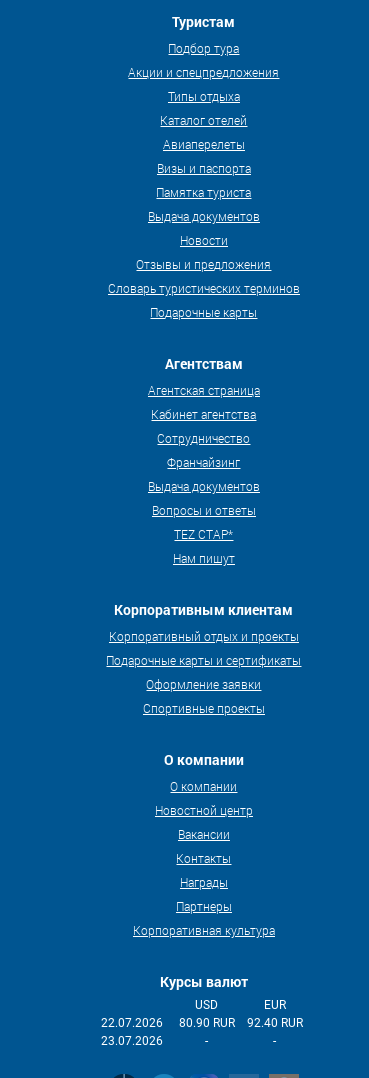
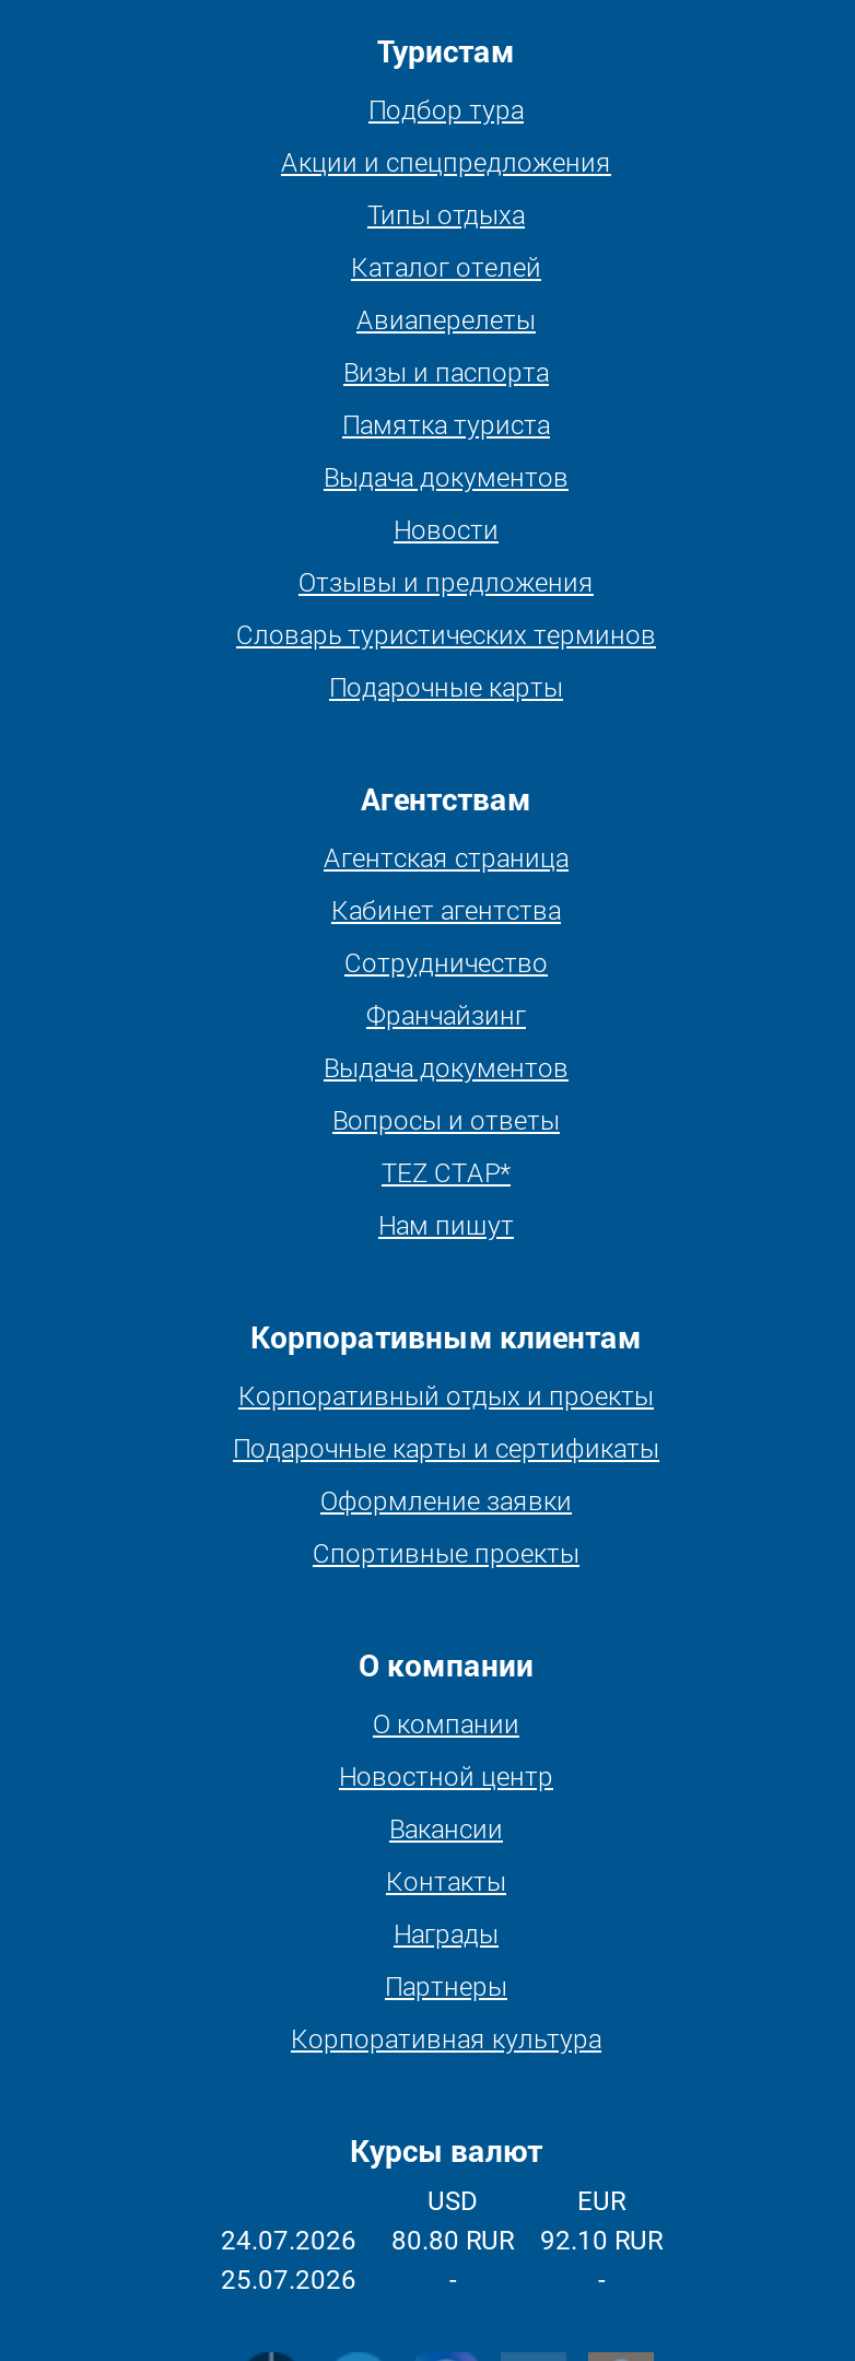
- 22.07.2026
+ 24.07.2026

- 80.90 RUR
+ 80.80 RUR

- 92.40 RUR
+ 92.10 RUR

- 23.07.2026
+ 25.07.2026
